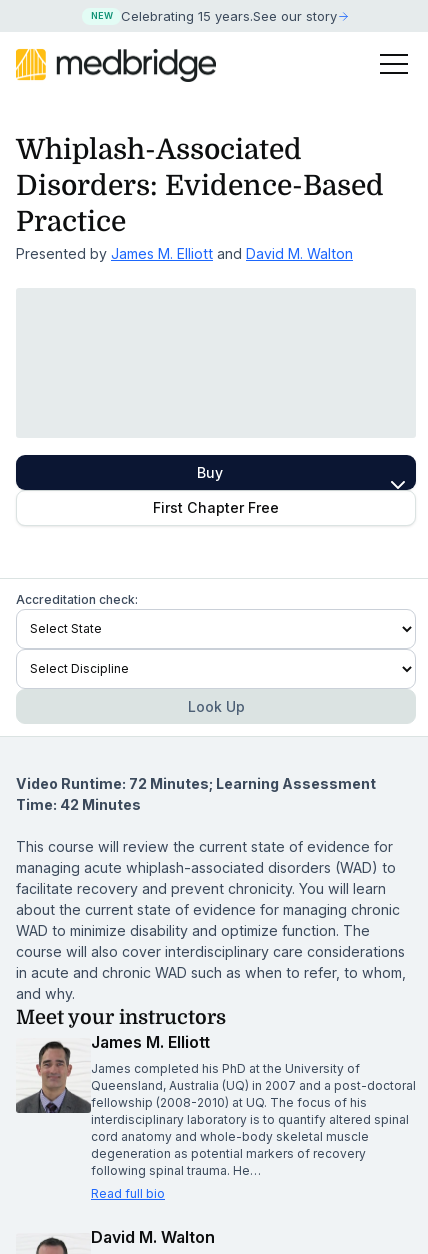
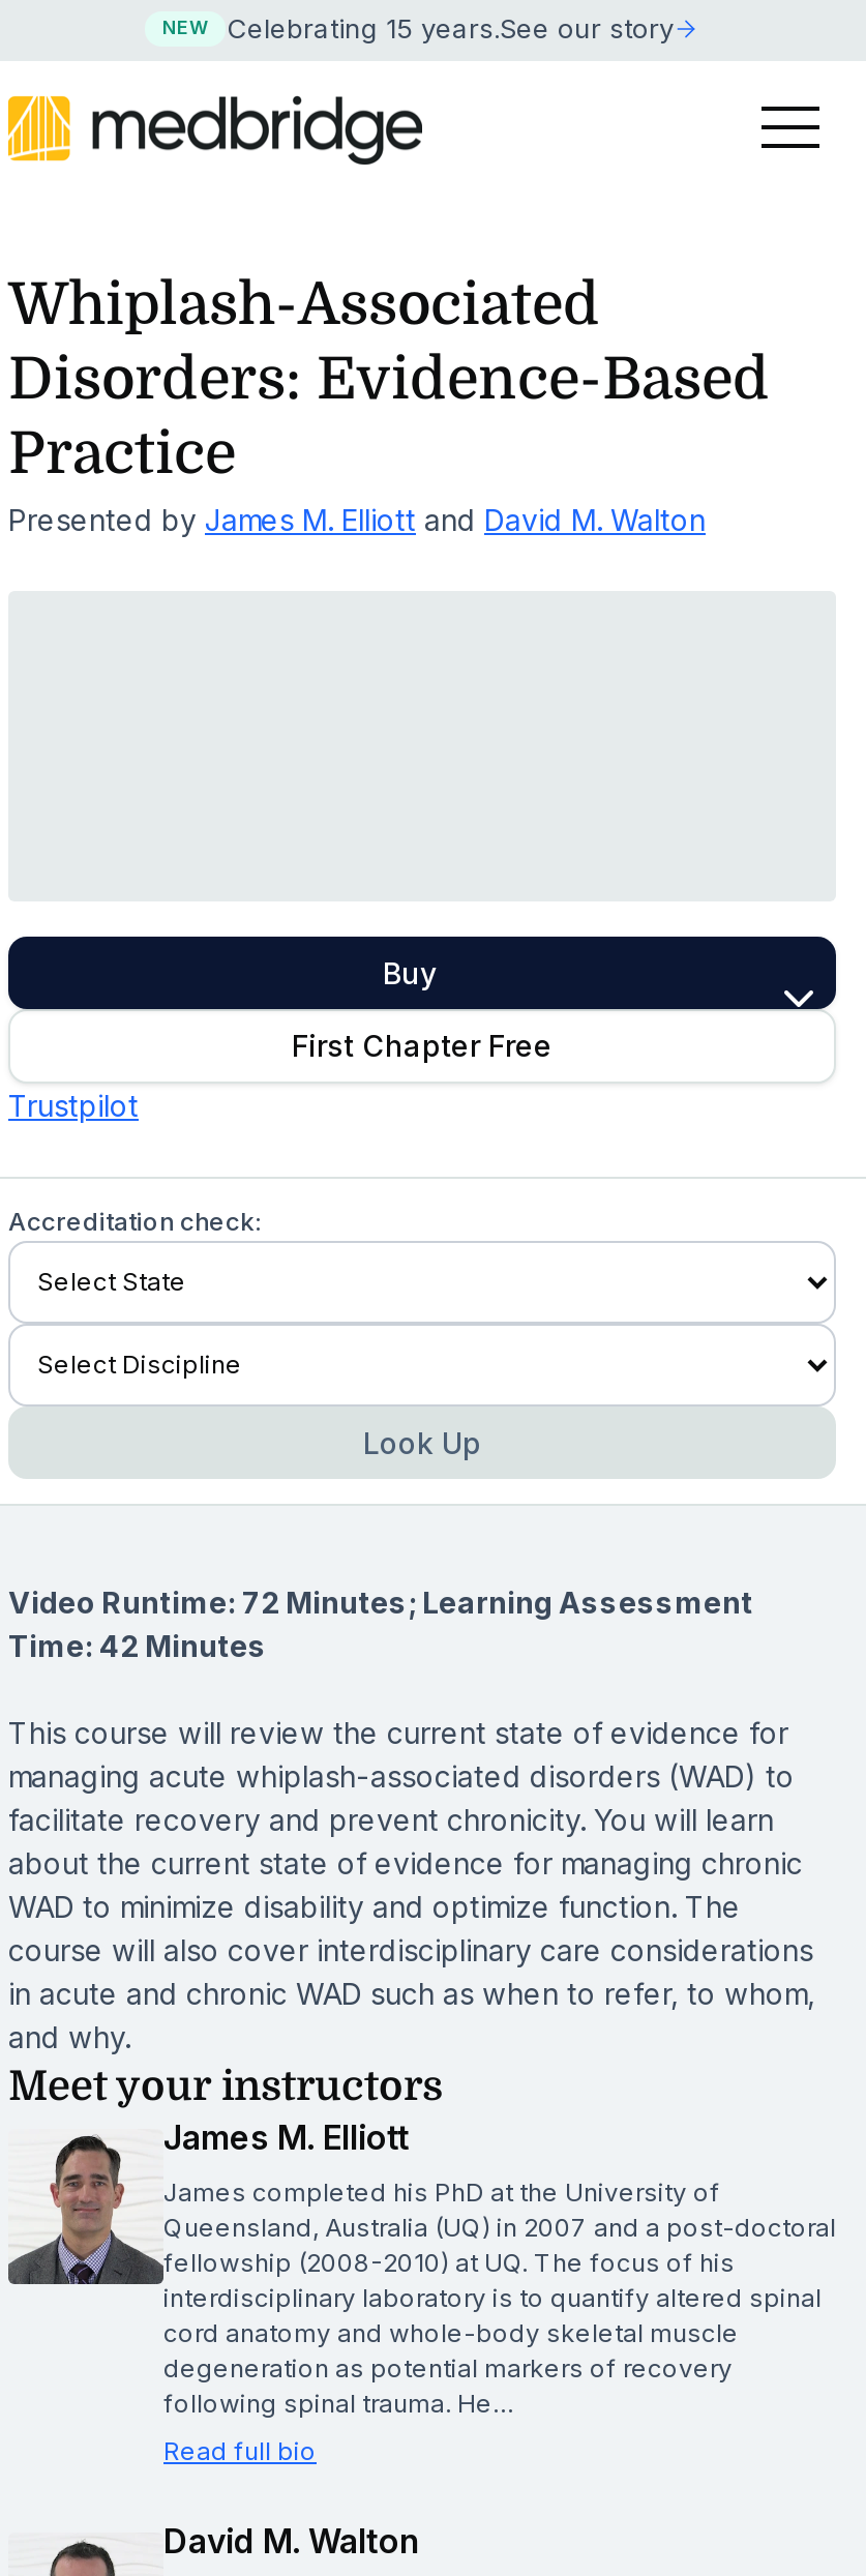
+ Trustpilot
